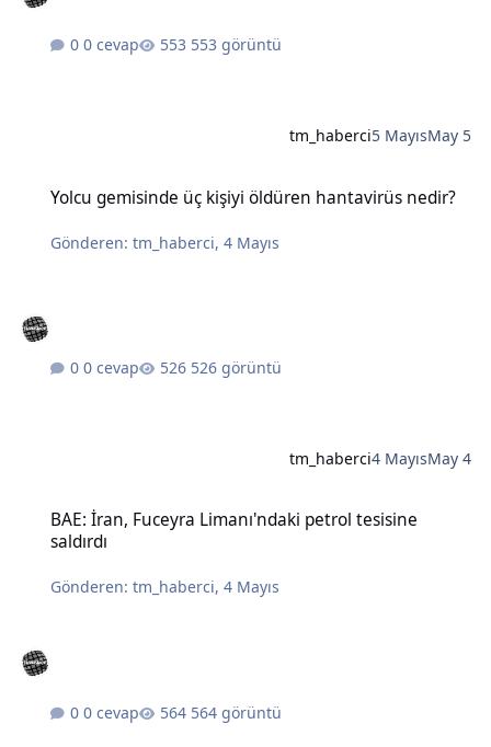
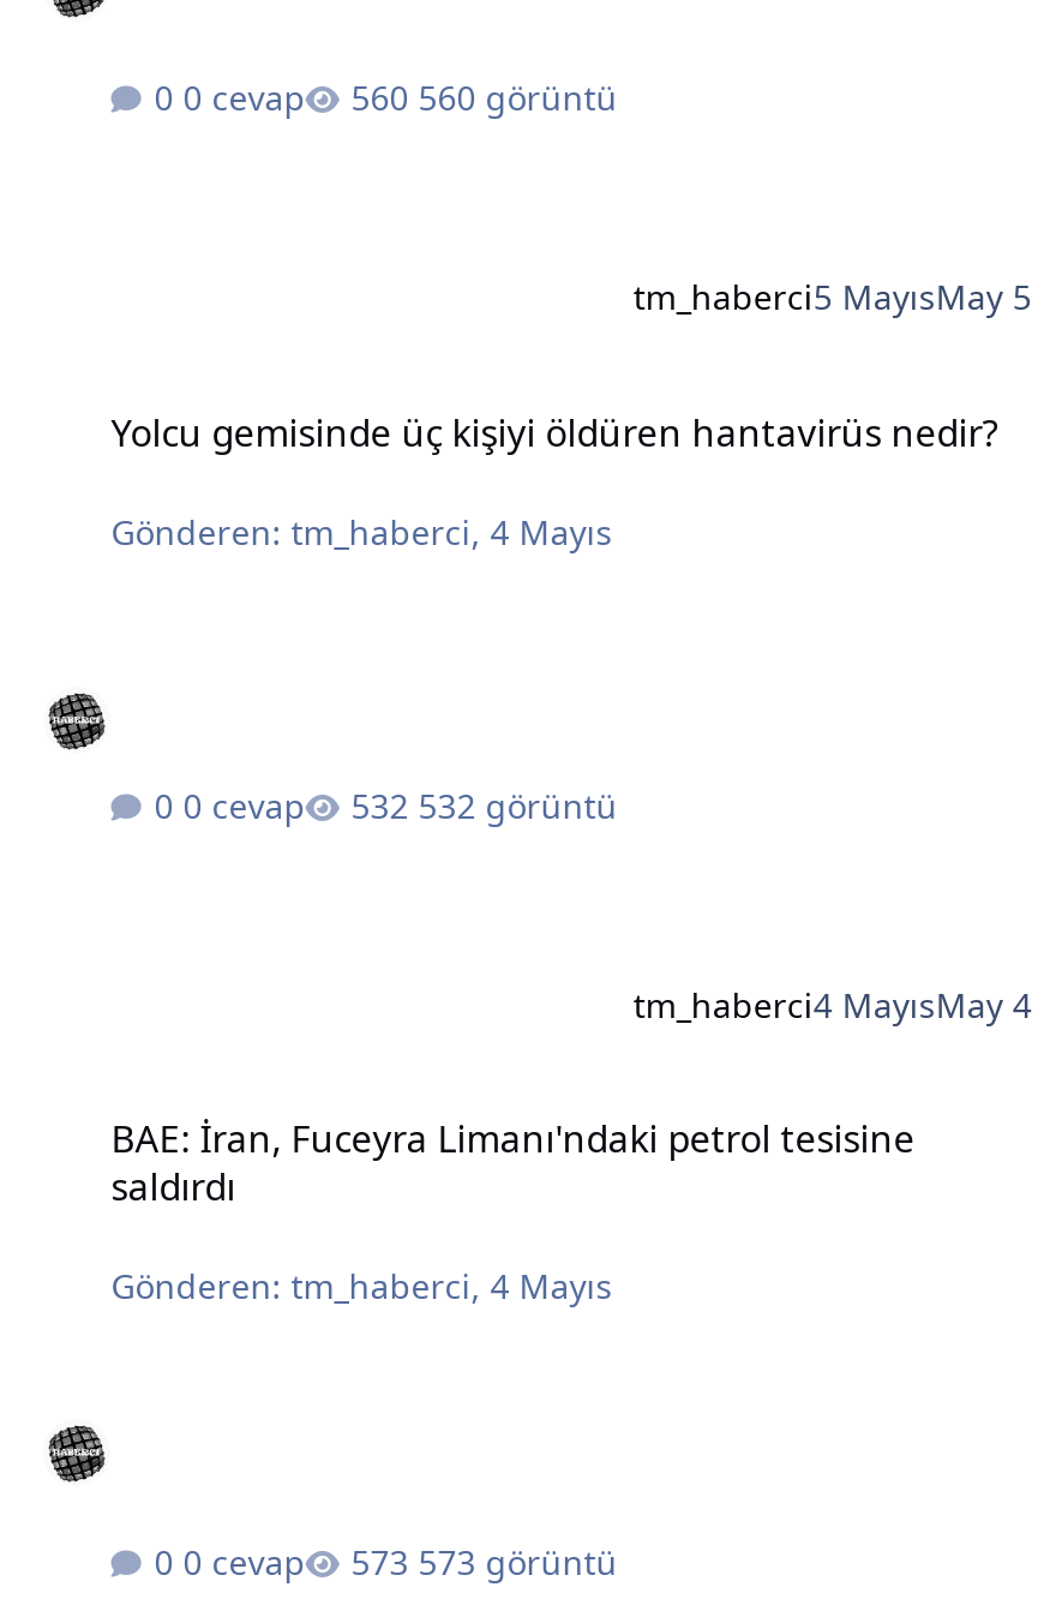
- 553 görüntü
+ 560 görüntü

- 526 görüntü
+ 532 görüntü

- 564 görüntü
+ 573 görüntü
